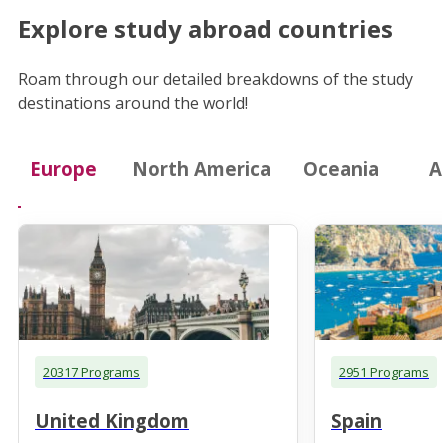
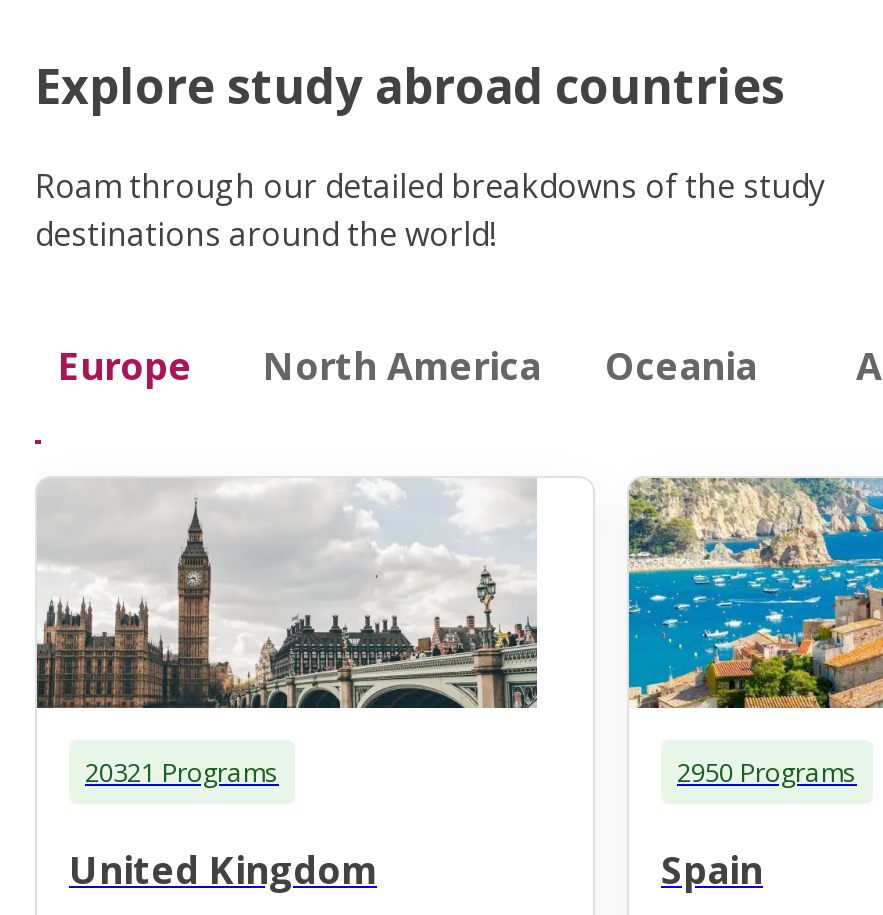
- 20317 Programs
+ 20321 Programs

- 2951 Programs
+ 2950 Programs
